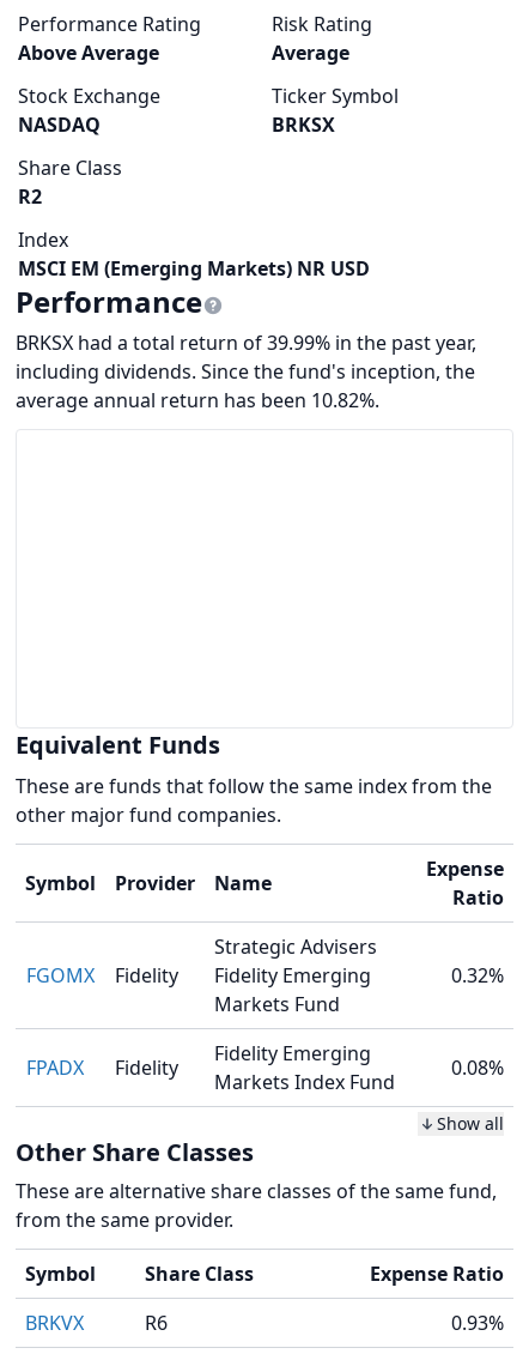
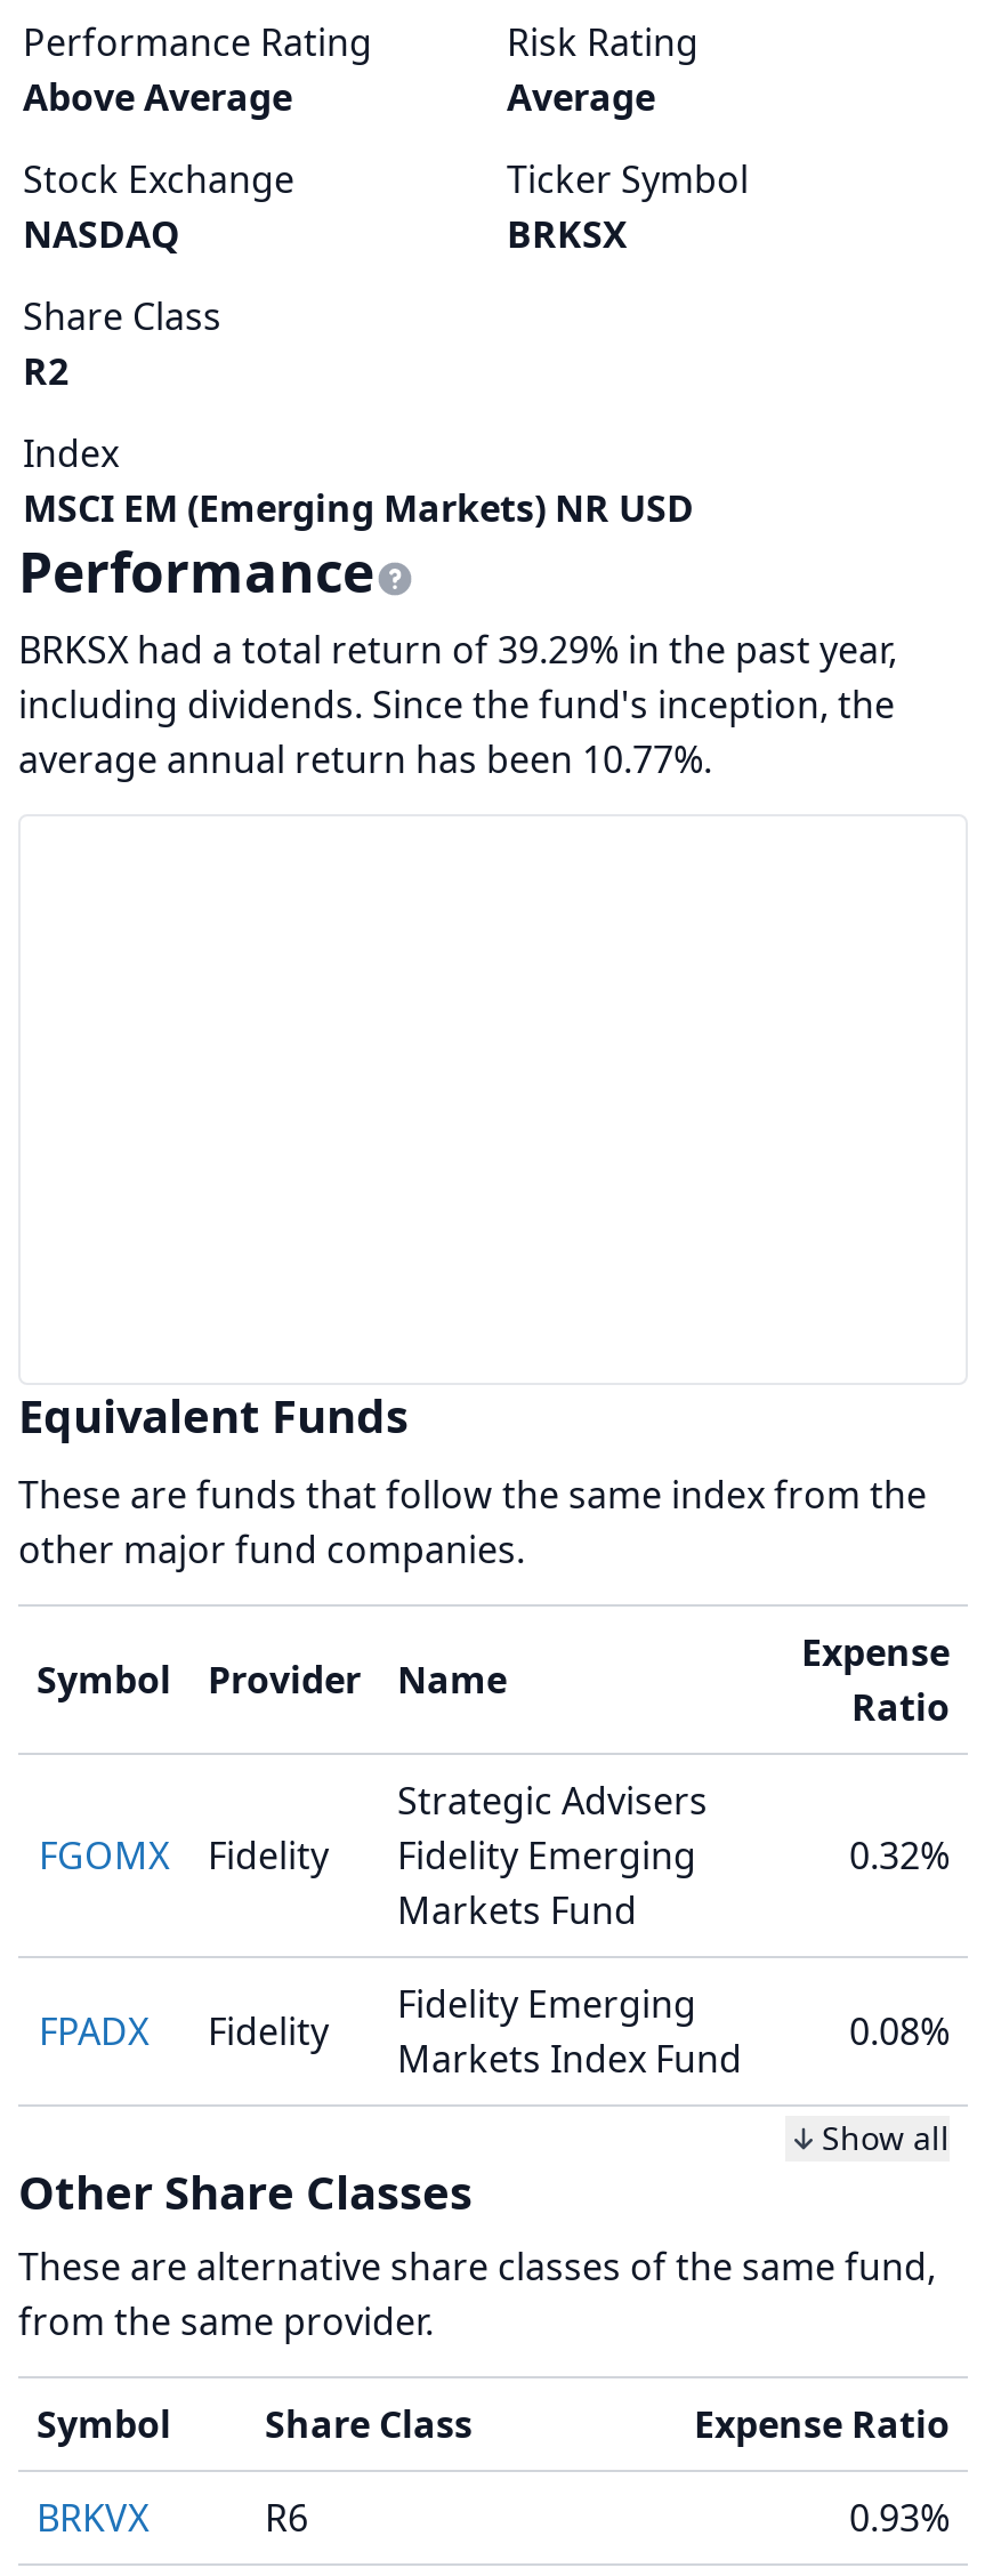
- BRKSX had a total return of 39.99% in the past year,
+ BRKSX had a total return of 39.29% in the past year,

- average annual return has been 10.82%.
+ average annual return has been 10.77%.
